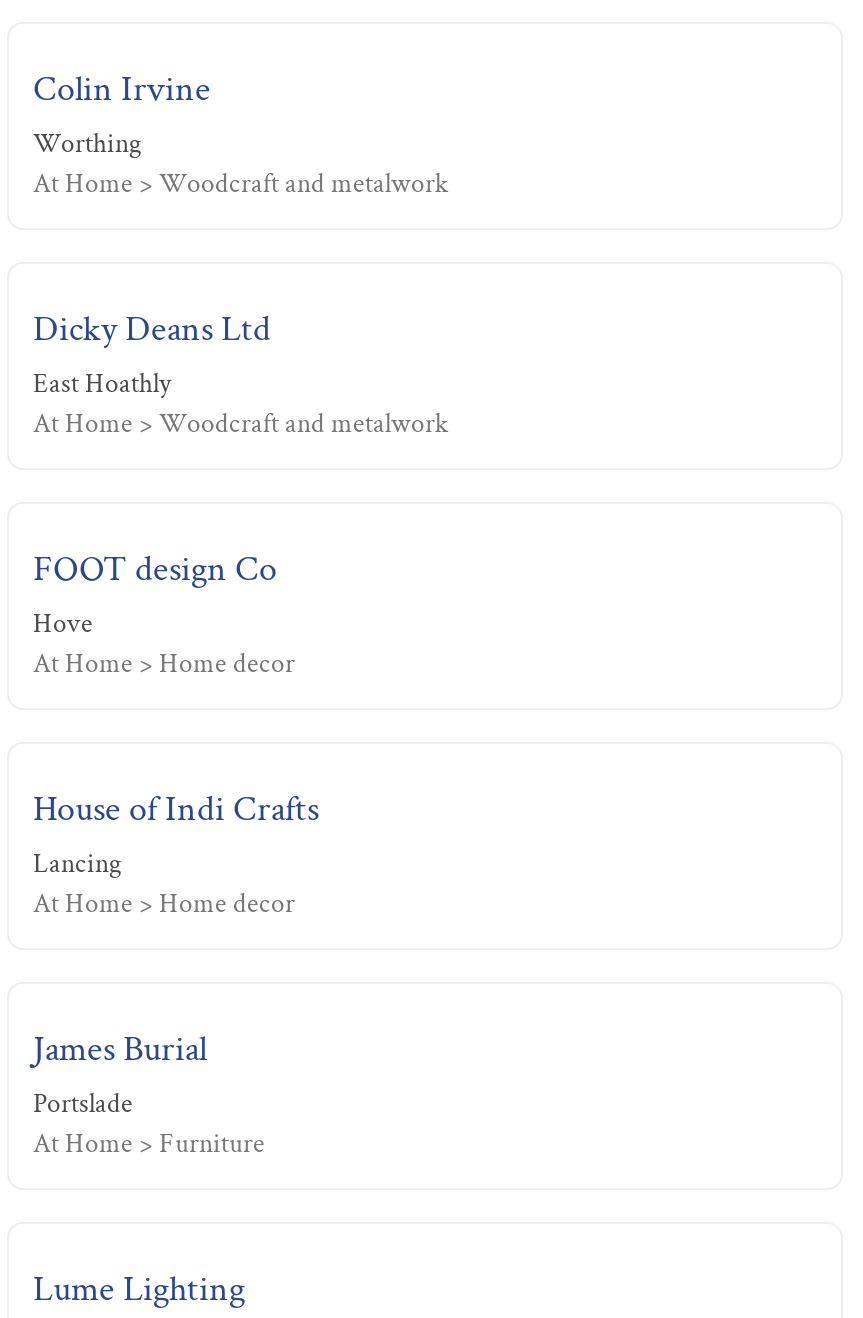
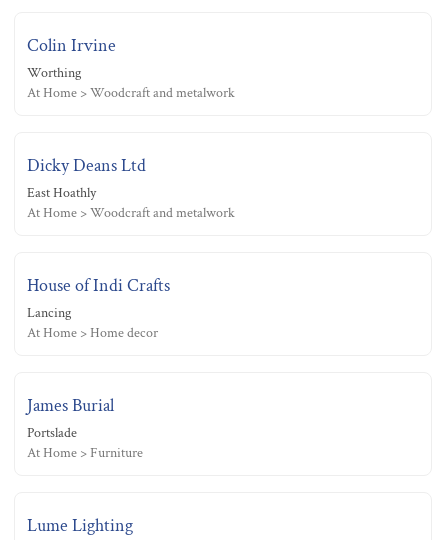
- FOOT design Co
- Hove
- At Home > Home decor
